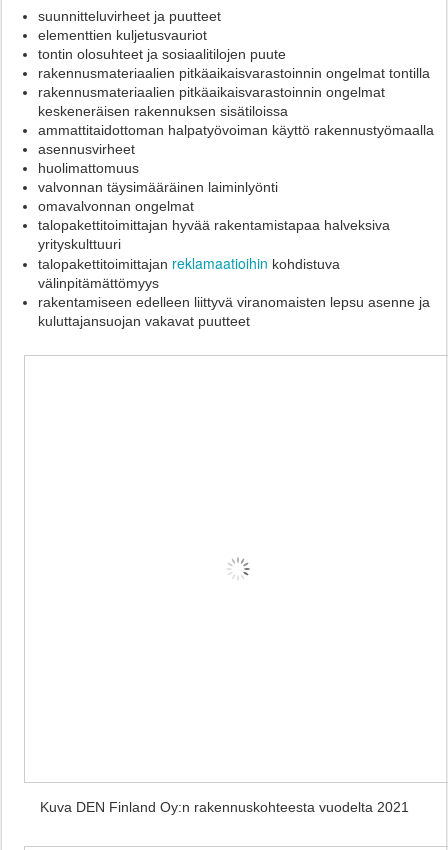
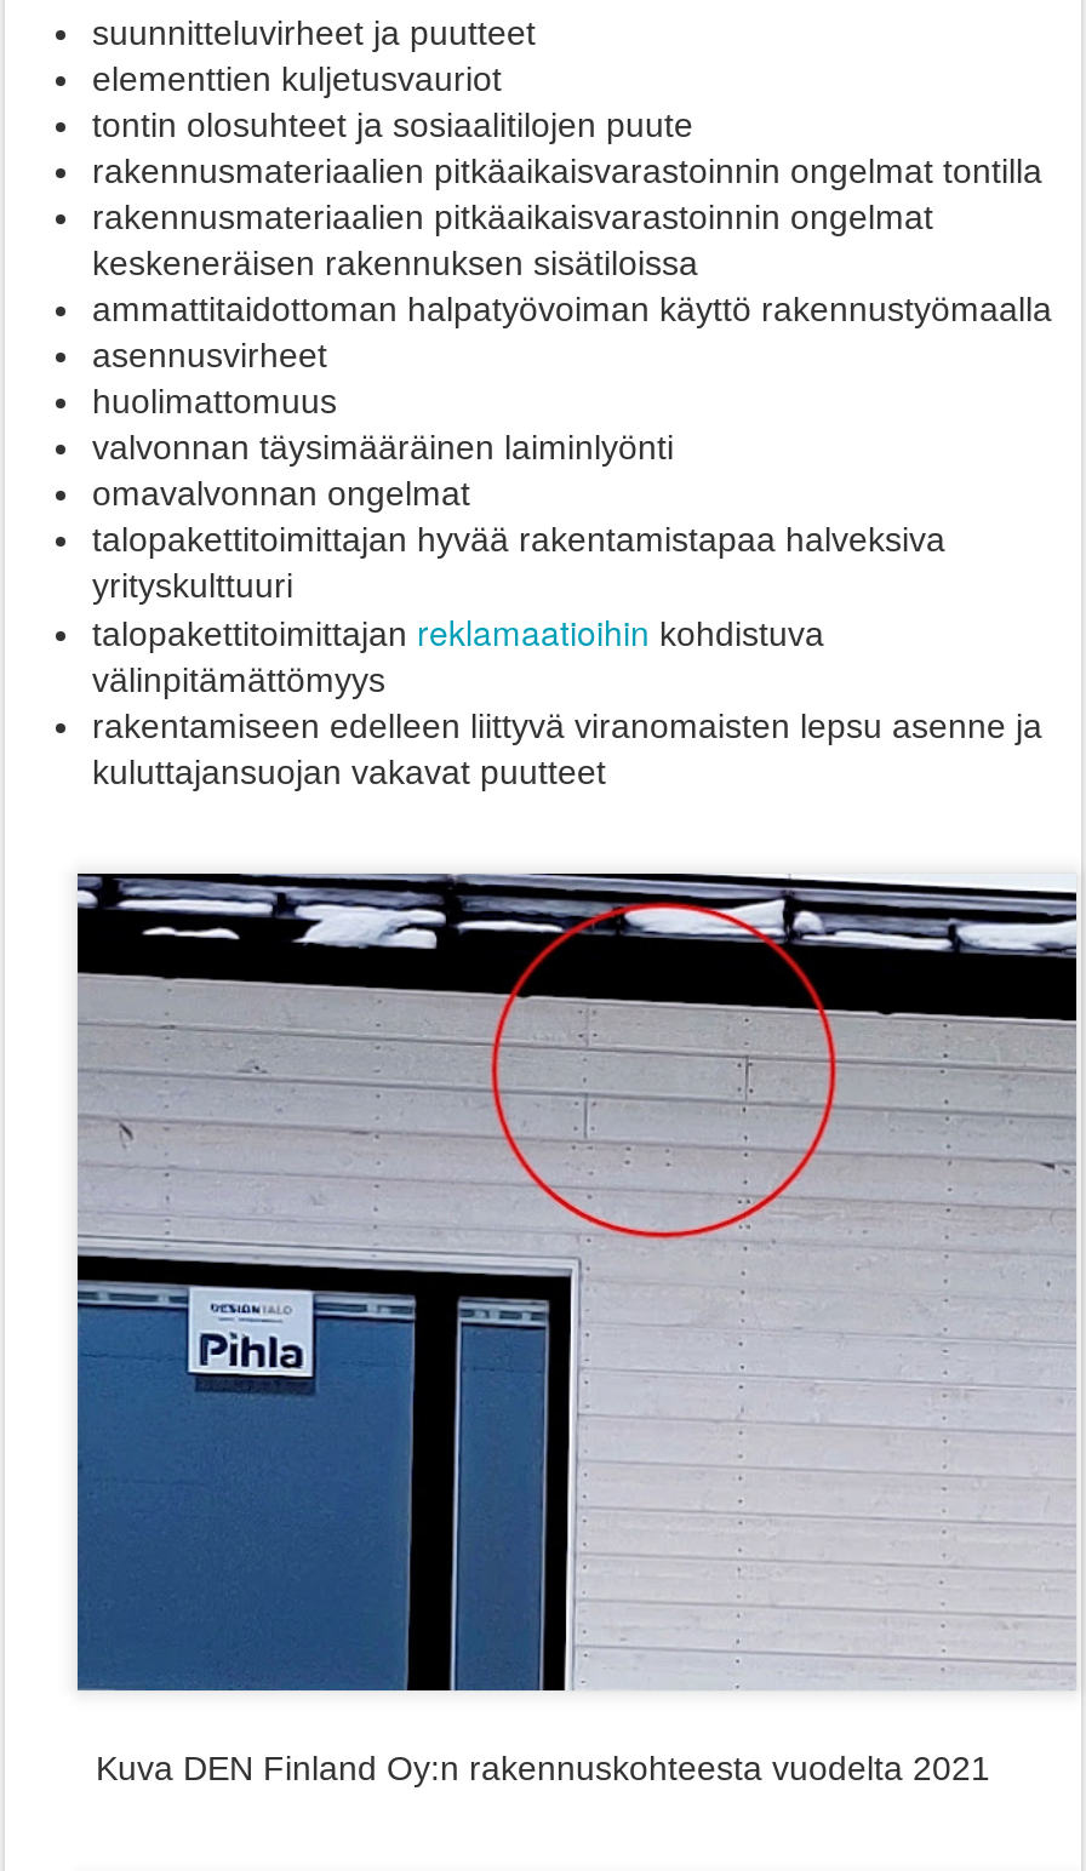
+ [image]
